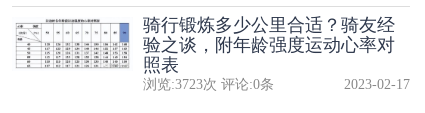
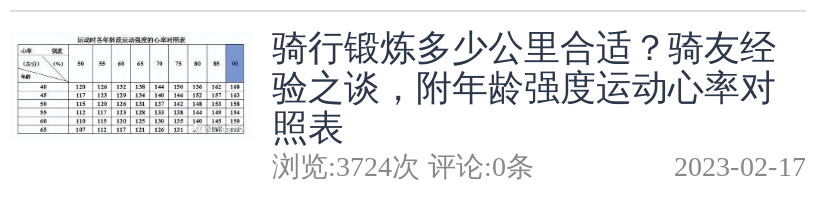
- 浏览:3723次 评论:0条
+ 浏览:3724次 评论:0条
